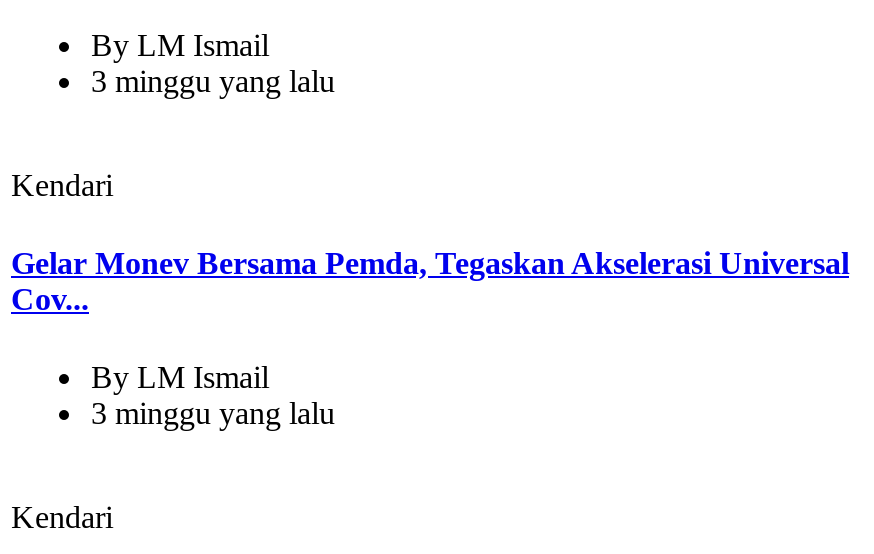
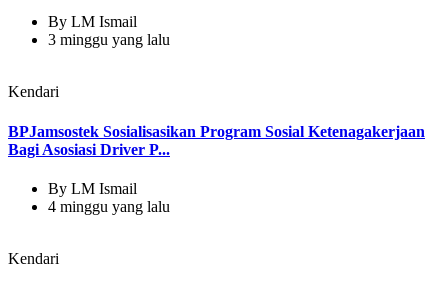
- Gelar Monev Bersama Pemda, Tegaskan Akselerasi Universal
- Cov...
+ BPJamsostek Sosialisasikan Program Sosial Ketenagakerjaan
+ Bagi Asosiasi Driver P...

- 3 minggu yang lalu
+ 4 minggu yang lalu
